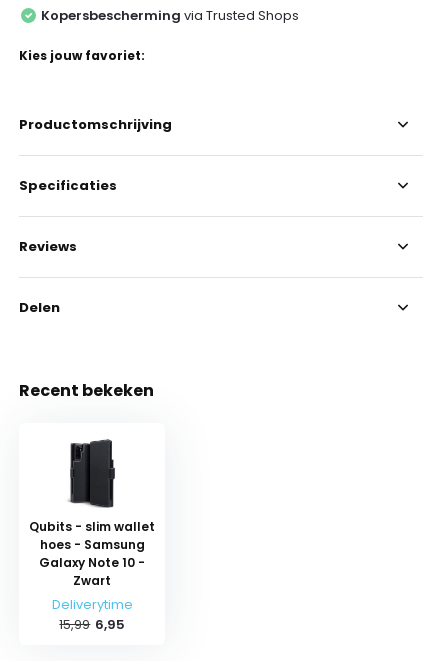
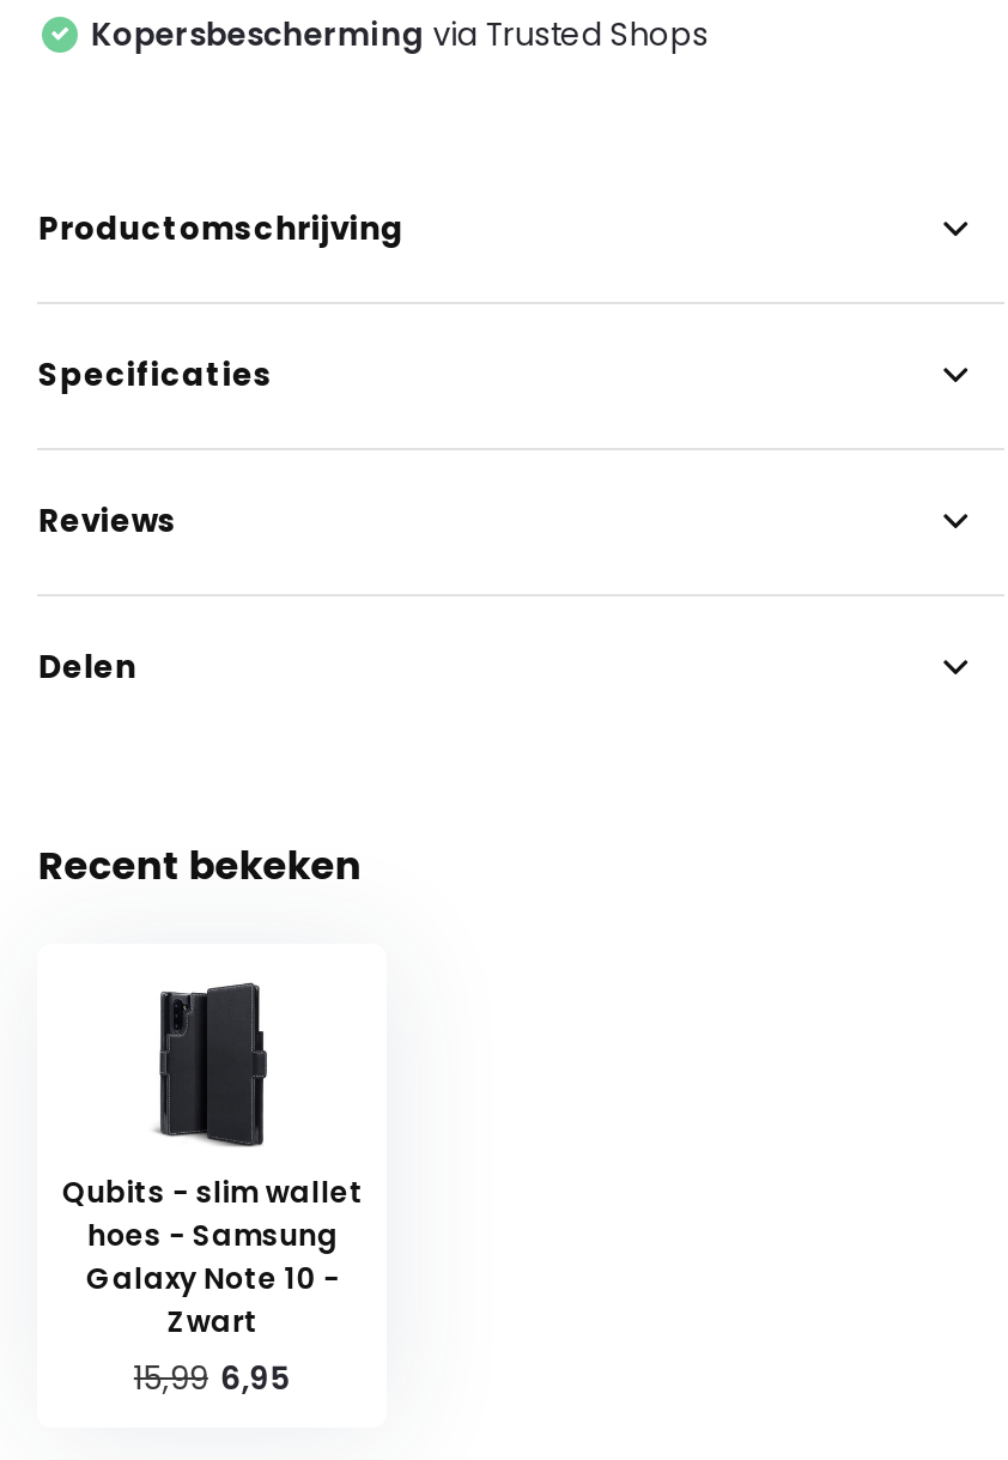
- Kies jouw favoriet:

- Deliverytime
